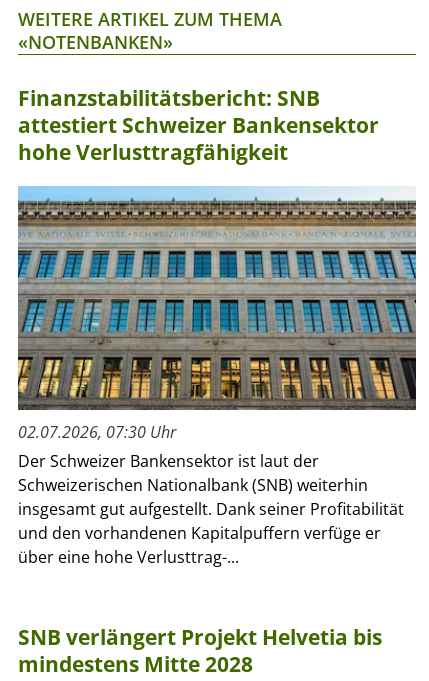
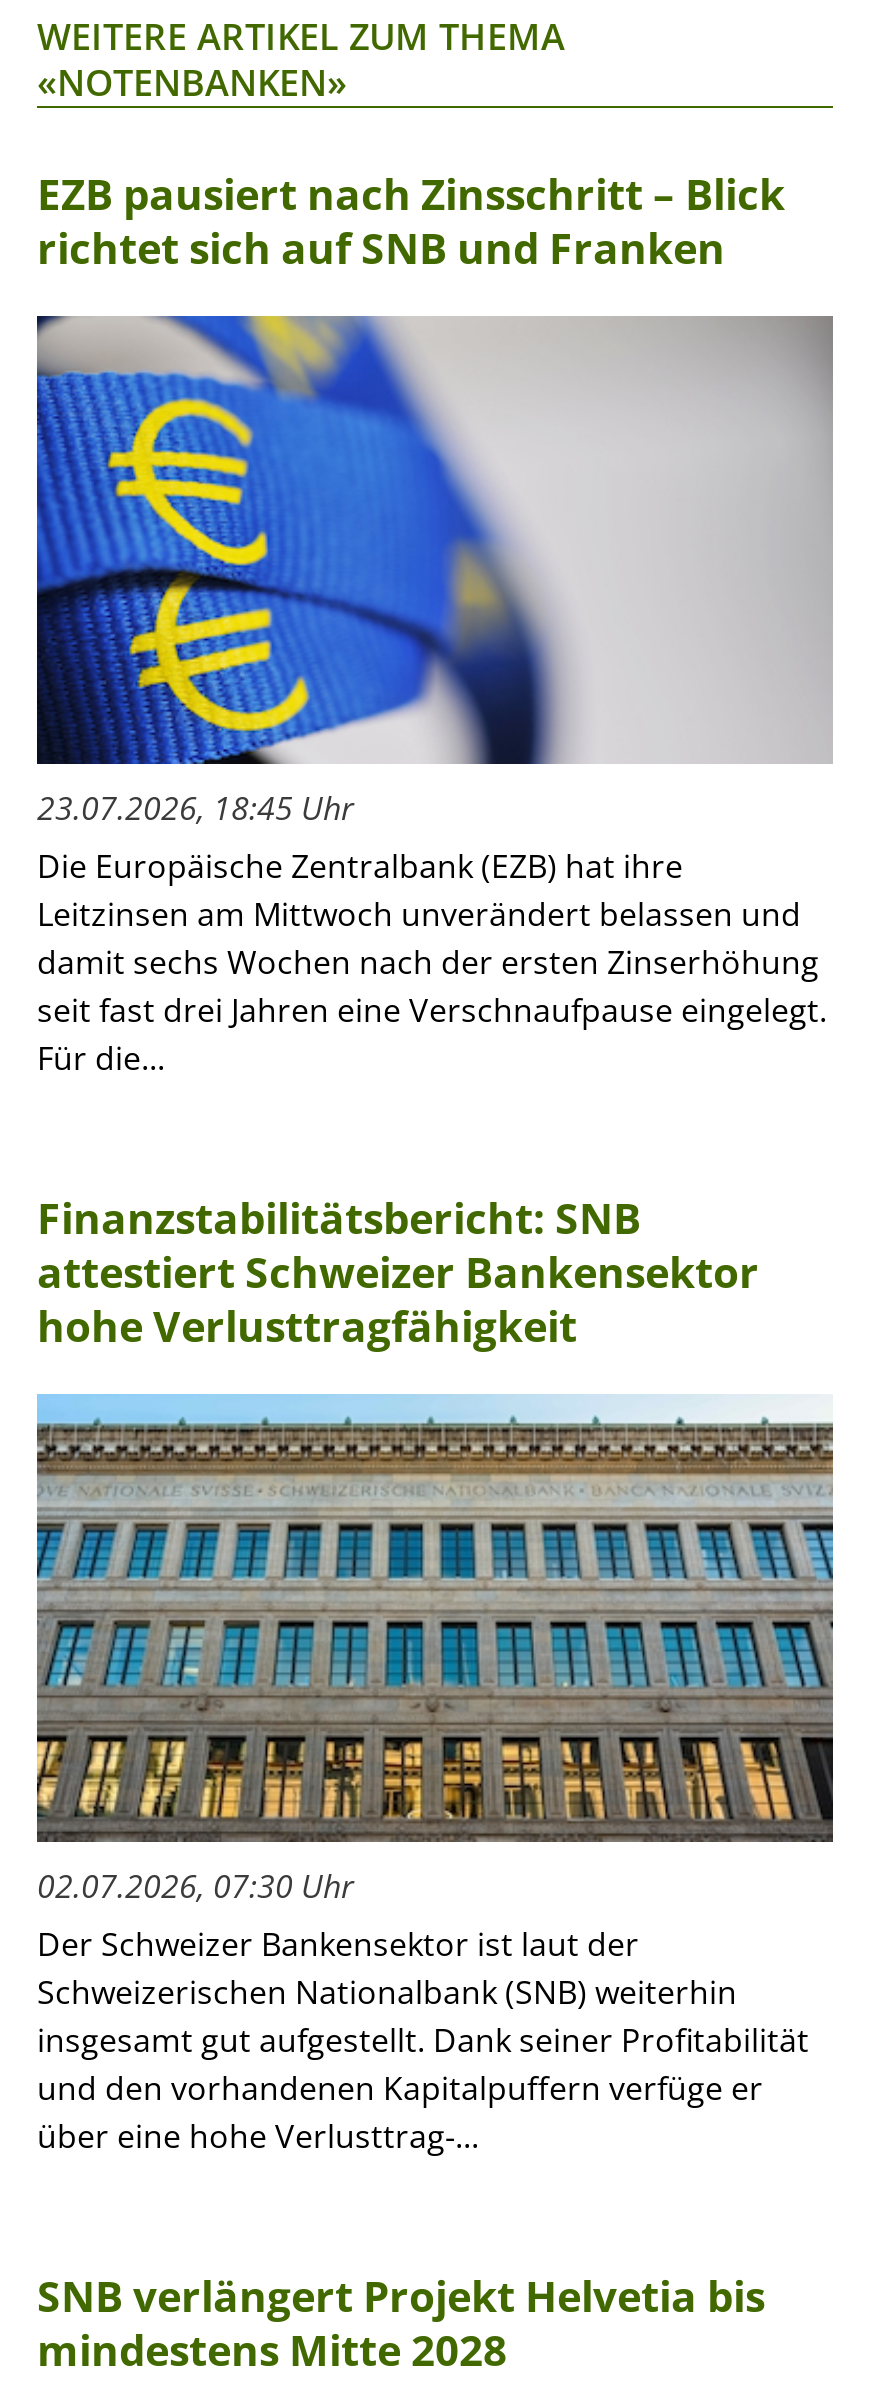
+ [image]
+ 23.07.2026, 18:45 Uhr
+ Die Europäische Zentralbank (EZB) hat ihre
+ Leitzinsen am Mittwoch unverändert belassen und
+ damit sechs Wochen nach der ersten Zinserhöhung
+ seit fast drei Jahren eine Verschnaufpause eingelegt.
+ Für die...

+ EZB pausiert nach Zinsschritt – Blick
+ richtet sich auf SNB und Franken
